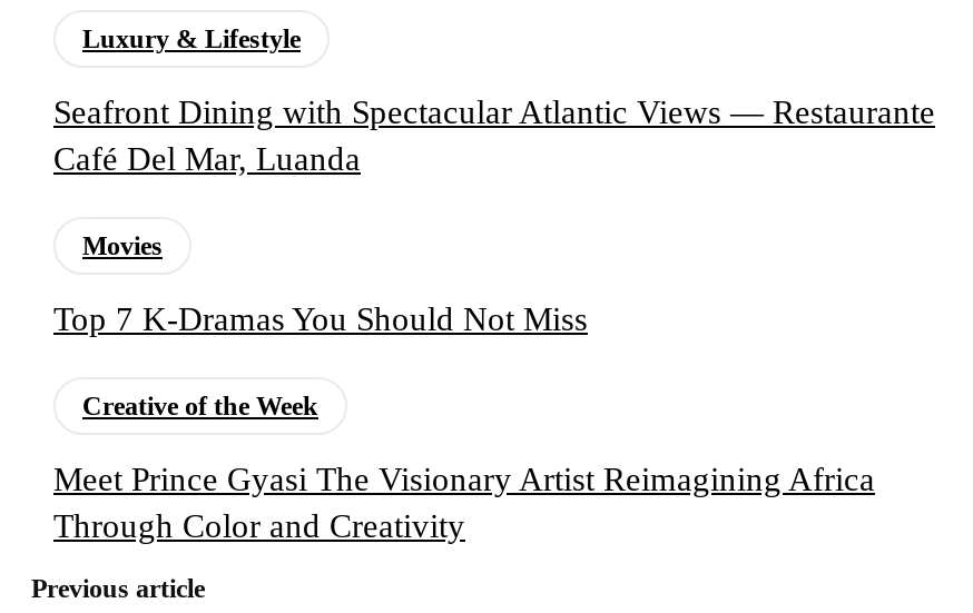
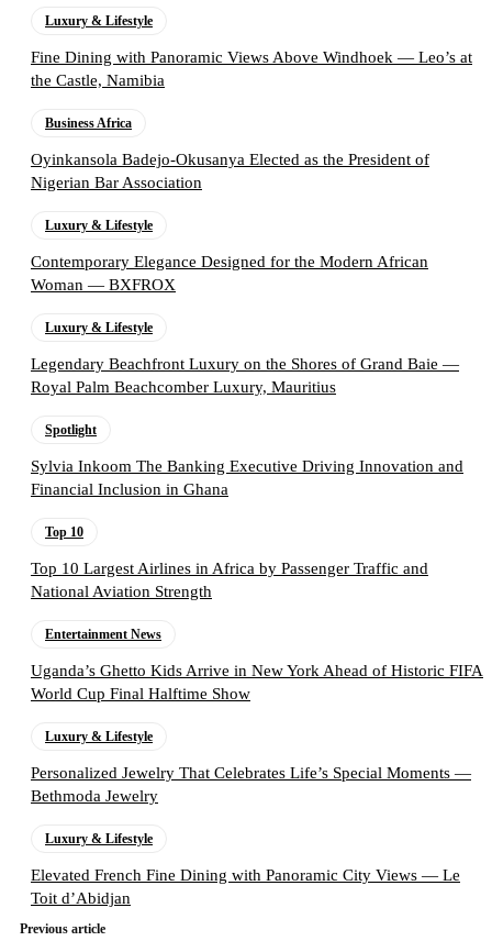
- Seafront Dining with Spectacular Atlantic Views — Restaurante
- Café Del Mar, Luanda
- Movies
- Top 7 K-Dramas You Should Not Miss
- Creative of the Week
- Meet Prince Gyasi The Visionary Artist Reimagining Africa
- Through Color and Creativity
+ Fine Dining with Panoramic Views Above Windhoek — Leo’s at
+ the Castle, Namibia
+ Business Africa
+ Oyinkansola Badejo-Okusanya Elected as the President of
+ Nigerian Bar Association
+ Luxury & Lifestyle
+ Contemporary Elegance Designed for the Modern African
+ Woman — BXFROX
+ Luxury & Lifestyle
+ Legendary Beachfront Luxury on the Shores of Grand Baie —
+ Royal Palm Beachcomber Luxury, Mauritius
+ Spotlight
+ Sylvia Inkoom The Banking Executive Driving Innovation and
+ Financial Inclusion in Ghana
+ Top 10
+ Top 10 Largest Airlines in Africa by Passenger Traffic and
+ National Aviation Strength
+ Entertainment News
+ Uganda’s Ghetto Kids Arrive in New York Ahead of Historic FIFA
+ World Cup Final Halftime Show
+ Luxury & Lifestyle
+ Personalized Jewelry That Celebrates Life’s Special Moments —
+ Bethmoda Jewelry
+ Luxury & Lifestyle
+ Elevated French Fine Dining with Panoramic City Views — Le
+ Toit d’Abidjan
